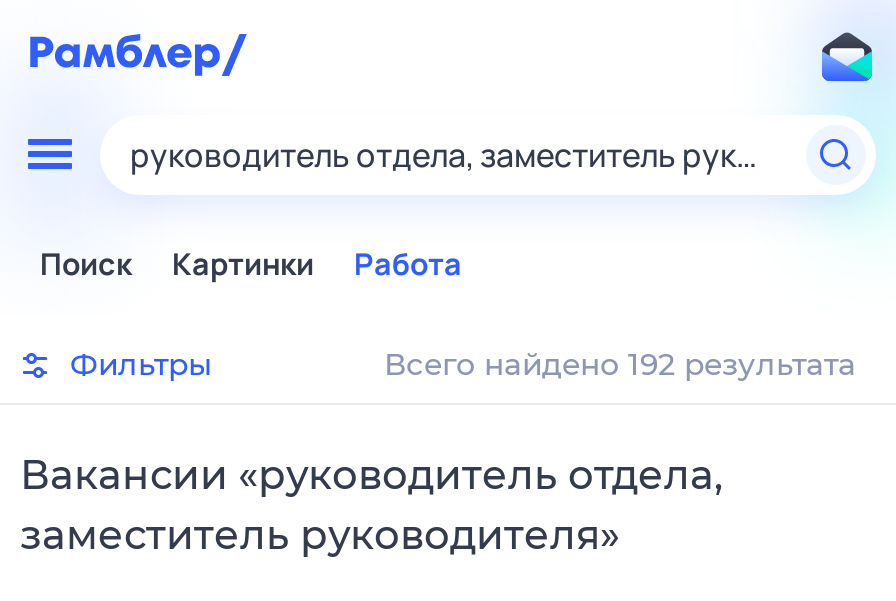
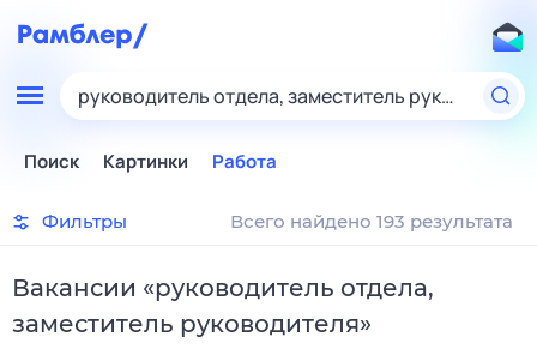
- Всего найдено 192 результата
+ Всего найдено 193 результата
